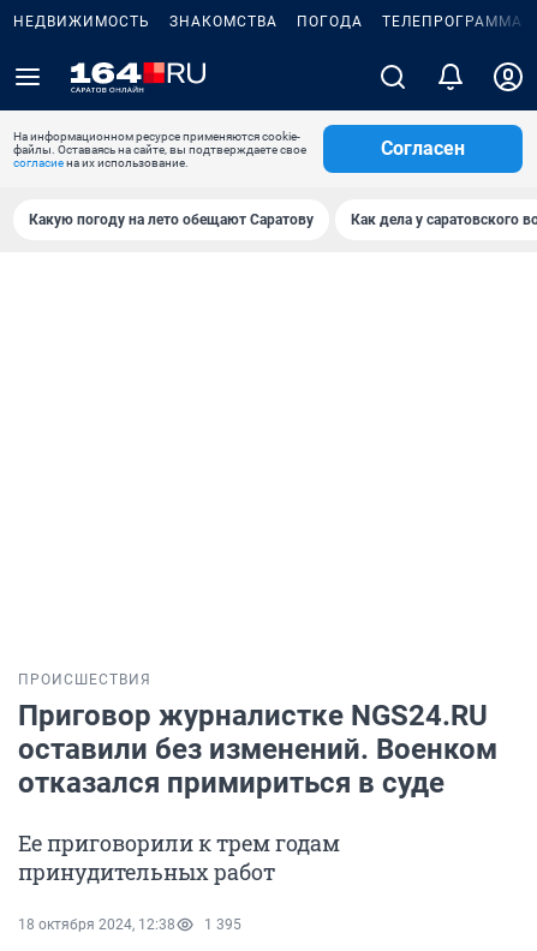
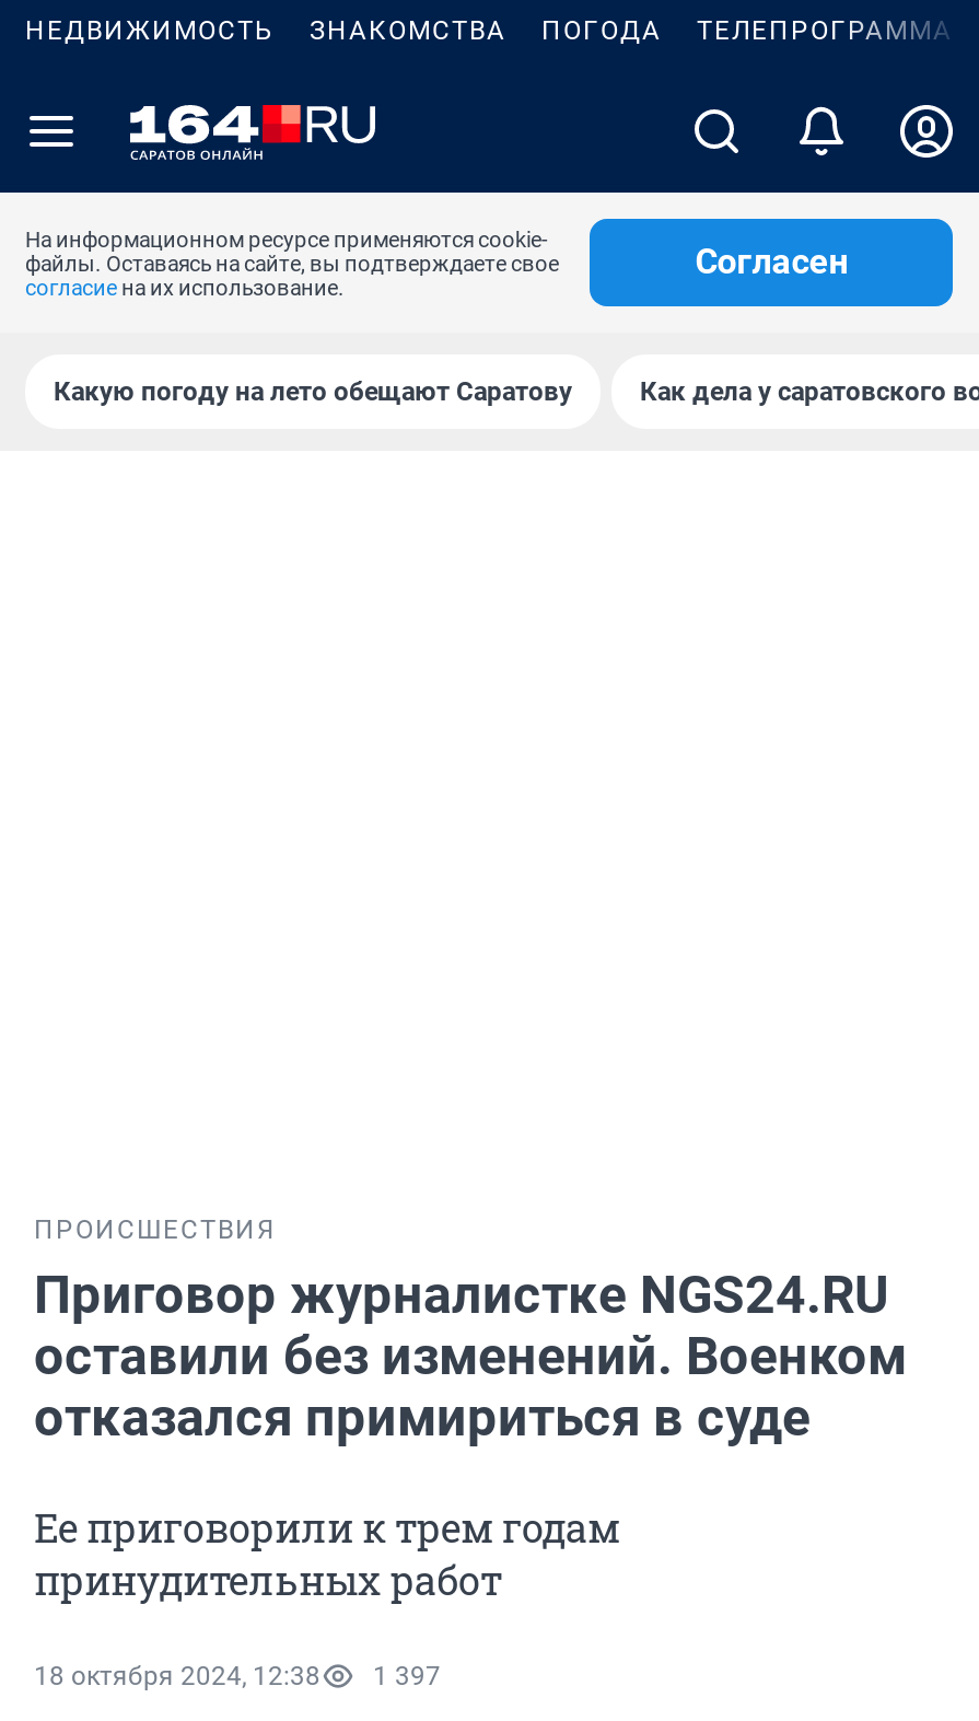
- 18 октября 2024, 12:38 1 395
+ 18 октября 2024, 12:38 1 397
